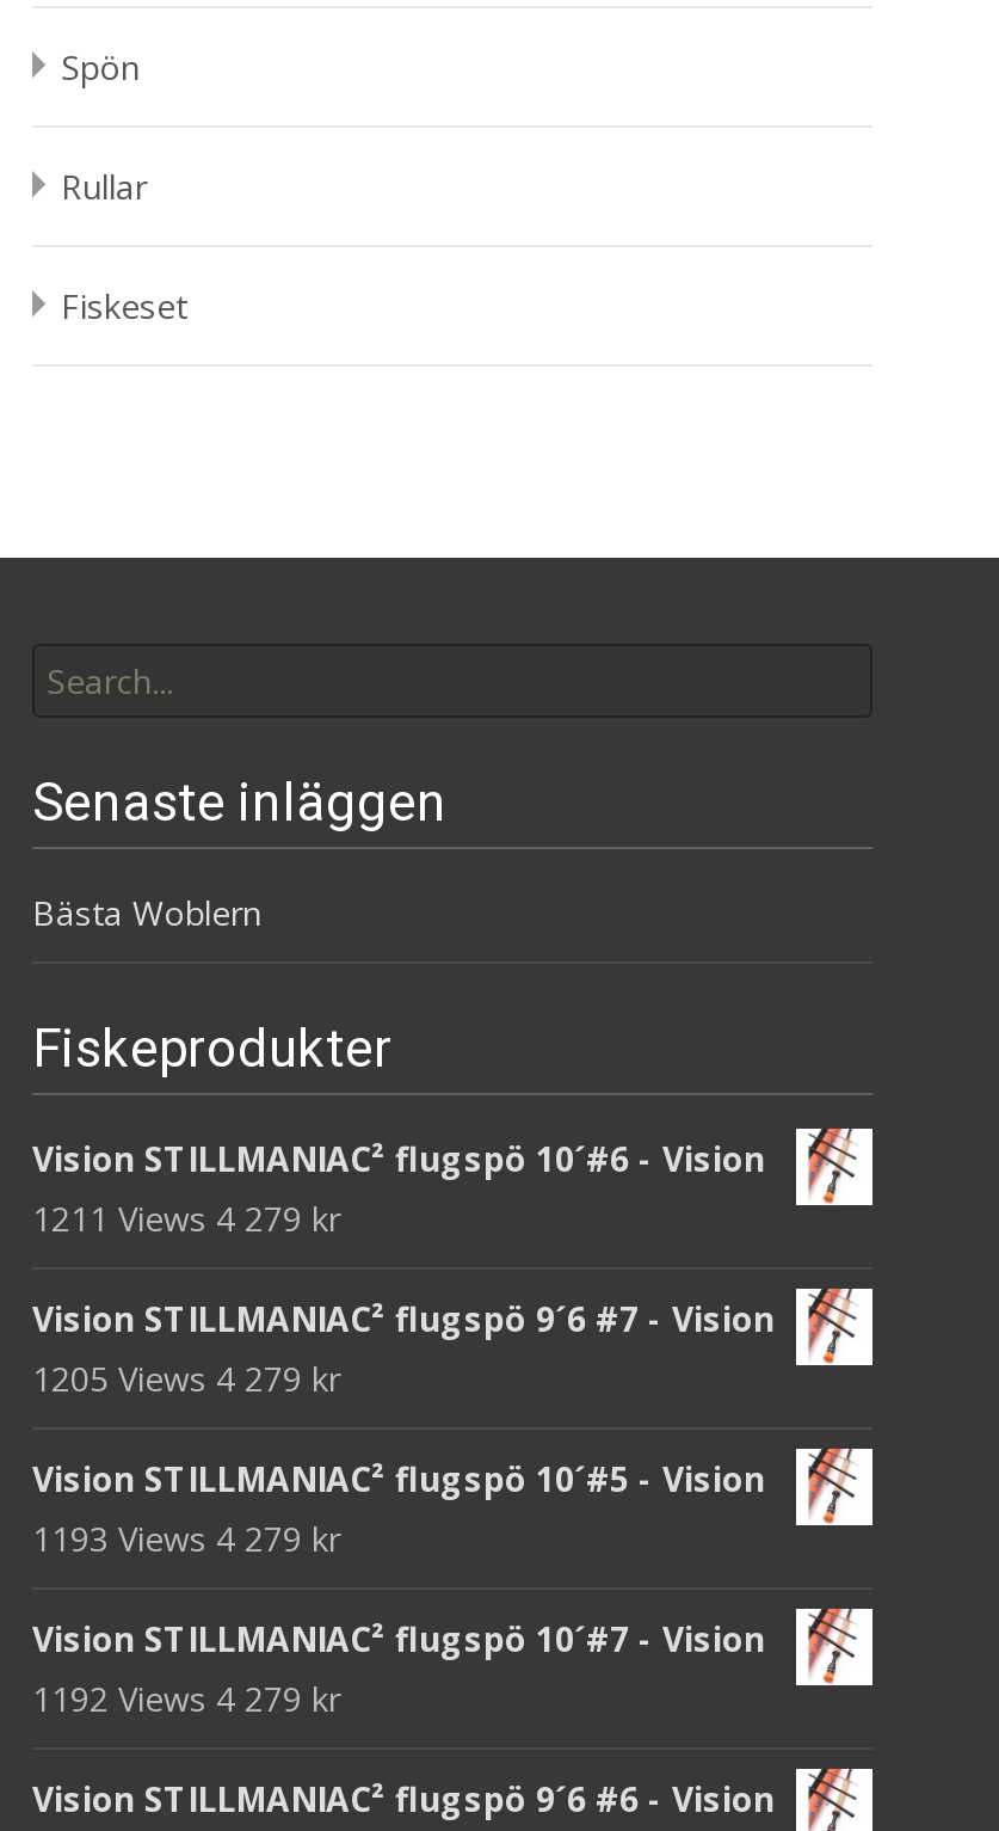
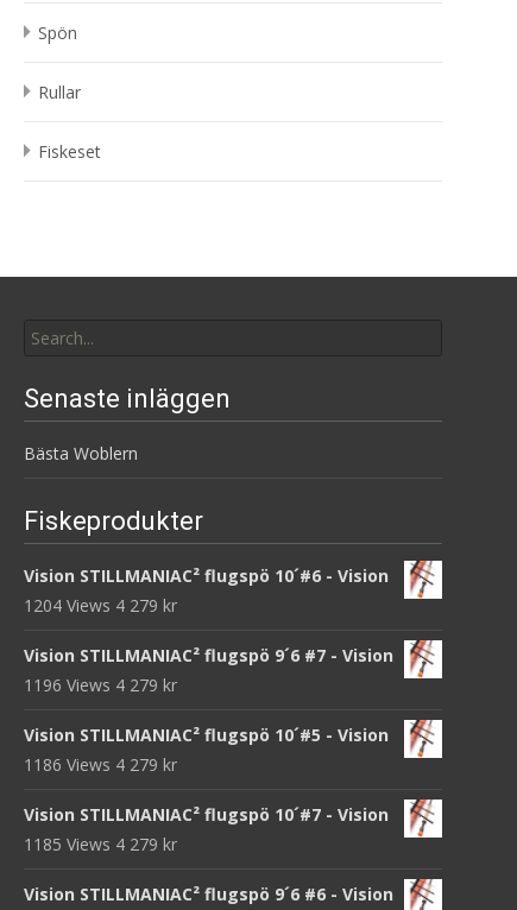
- 1211 Views 4 279 kr
+ 1204 Views 4 279 kr

- 1205 Views 4 279 kr
+ 1196 Views 4 279 kr

- 1193 Views 4 279 kr
+ 1186 Views 4 279 kr

- 1192 Views 4 279 kr
+ 1185 Views 4 279 kr
